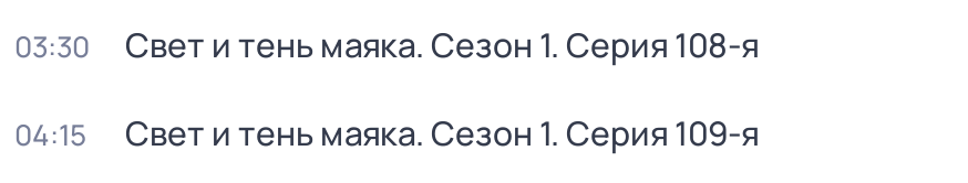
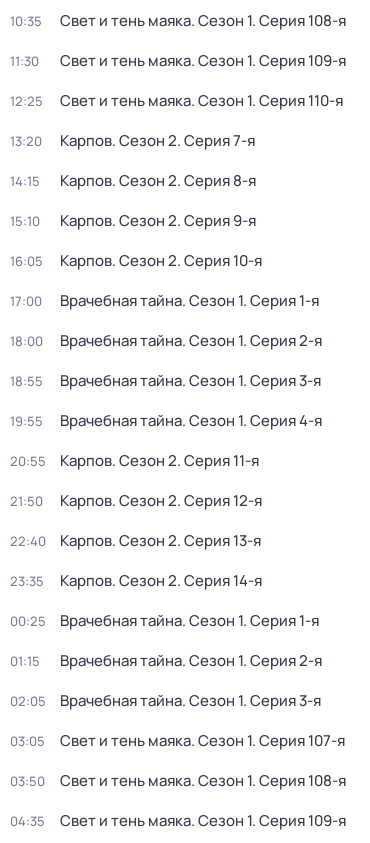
- 03:30 Свет и тень маяка. Сезон 1. Серия 108-я
+ 10:35 Свет и тень маяка. Сезон 1. Серия 108-я

- 04:15
+ 11:30
+ Свет и тень маяка. Сезон 1. Серия 109-я
+ 12:25
+ Свет и тень маяка. Сезон 1. Серия 110-я
+ 13:20
+ Карпов. Сезон 2. Серия 7-я
+ 14:15
+ Карпов. Сезон 2. Серия 8-я
+ 15:10
+ Карпов. Сезон 2. Серия 9-я
+ 16:05
+ Карпов. Сезон 2. Серия 10-я
+ 17:00
+ Врачебная тайна. Сезон 1. Серия 1-я
+ 18:00
+ Врачебная тайна. Сезон 1. Серия 2-я
+ 18:55
+ Врачебная тайна. Сезон 1. Серия 3-я
+ 19:55
+ Врачебная тайна. Сезон 1. Серия 4-я
+ 20:55
+ Карпов. Сезон 2. Серия 11-я
+ 21:50
+ Карпов. Сезон 2. Серия 12-я
+ 22:40
+ Карпов. Сезон 2. Серия 13-я
+ 23:35
+ Карпов. Сезон 2. Серия 14-я
+ 00:25
+ Врачебная тайна. Сезон 1. Серия 1-я
+ 01:15
+ Врачебная тайна. Сезон 1. Серия 2-я
+ 02:05
+ Врачебная тайна. Сезон 1. Серия 3-я
+ 03:05
+ Свет и тень маяка. Сезон 1. Серия 107-я
+ 03:50
+ Свет и тень маяка. Сезон 1. Серия 108-я
+ 04:35
